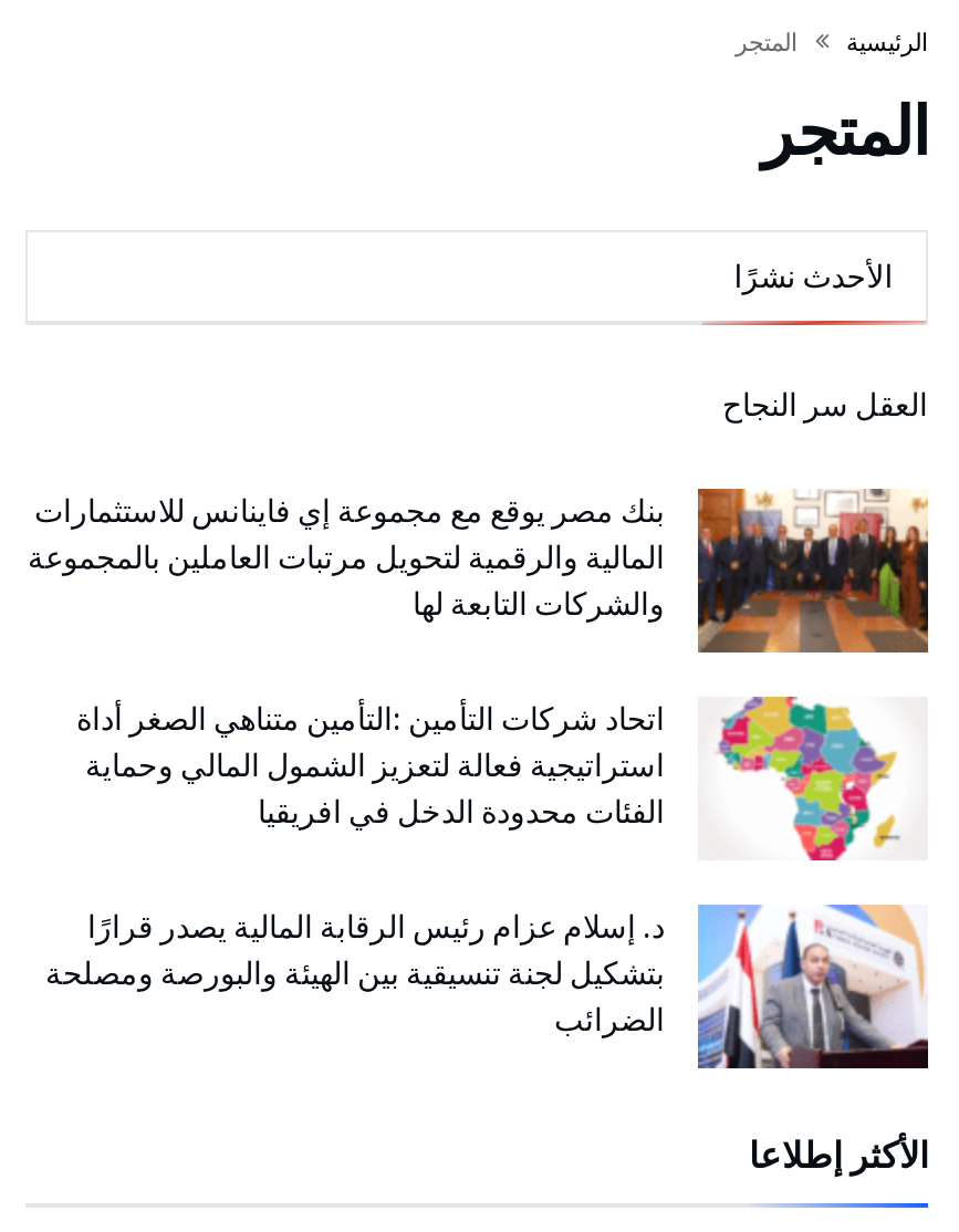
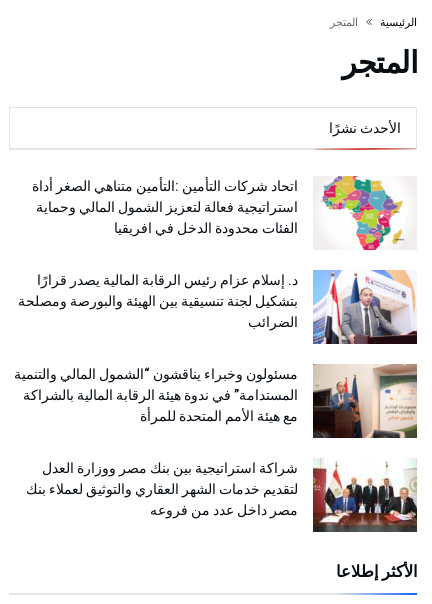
- [image]
- العقل سر النجاح
- بنك مصر يوقع مع مجموعة إي فاينانس للاستثمارات
- المالية والرقمية لتحويل مرتبات العاملين بالمجموعة
- والشركات التابعة لها

moved up: [image] | اتحاد شركات التأمين :التأمين متناهي الصغر أداة | استراتيجية فعالة لتعزيز الشمول المالي وحماية | الفئات محدودة الدخل في افريقيا | د. إسلام عزام رئيس الرقابة المالية يصدر قرارًا | بتشكيل لجنة تنسيقية بين الهيئة والبورصة ومصلحة | الضرائب

+ [image]
+ مسئولون وخبراء يناقشون “الشمول المالي والتنمية
+ المستدامة” في ندوة هيئة الرقابة المالية بالشراكة
+ مع هيئة الأمم المتحدة للمرأة
+ شراكة استراتيجية بين بنك مصر ووزارة العدل
+ لتقديم خدمات الشهر العقاري والتوثيق لعملاء بنك
+ مصر داخل عدد من فروعه

+ [image]
